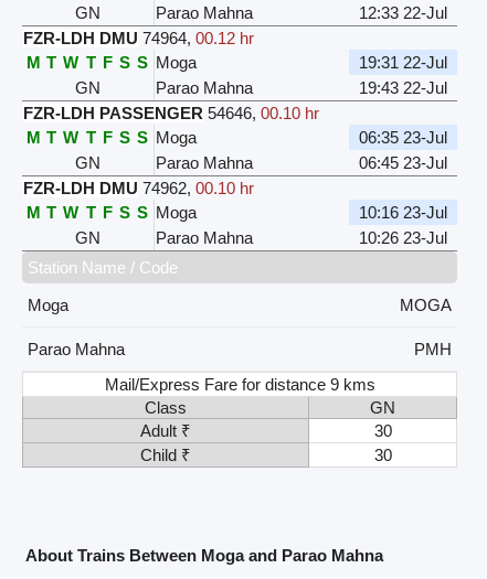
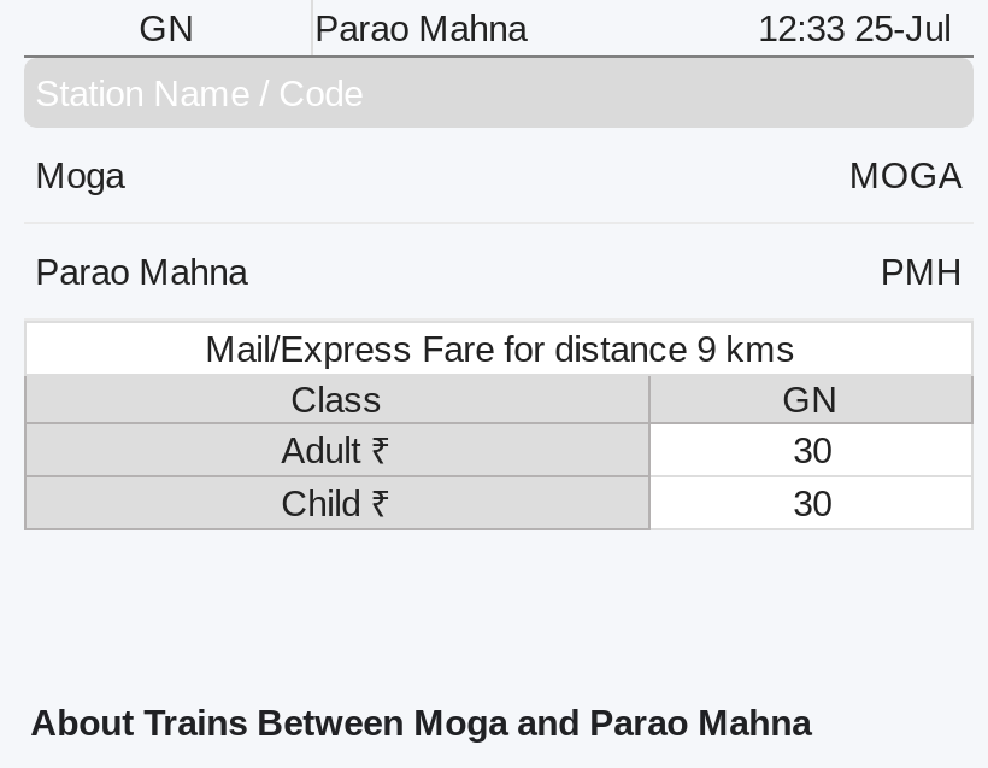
- 12:33 22-Jul
- FZR-LDH DMU 74964, 00.12 hr
- M T W T F S S Moga
- 19:31 22-Jul
- GN
- Parao Mahna
- 19:43 22-Jul
- FZR-LDH PASSENGER 54646, 00.10 hr
- M T W T F S S Moga
- 06:35 23-Jul
- GN
- Parao Mahna
- 06:45 23-Jul
- FZR-LDH DMU 74962, 00.10 hr
- M T W T F S S Moga
- 10:16 23-Jul
- GN
- Parao Mahna
- 10:26 23-Jul
+ 12:33 25-Jul
